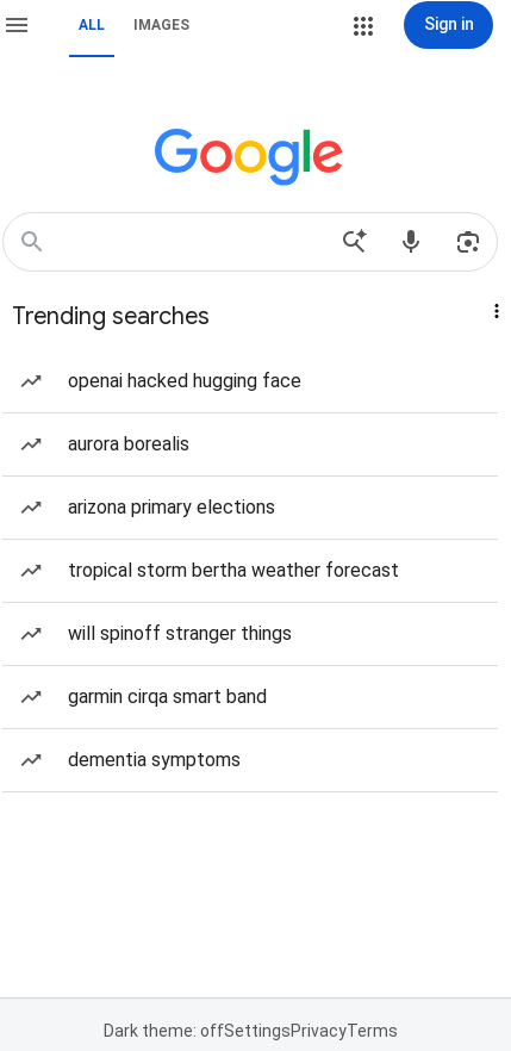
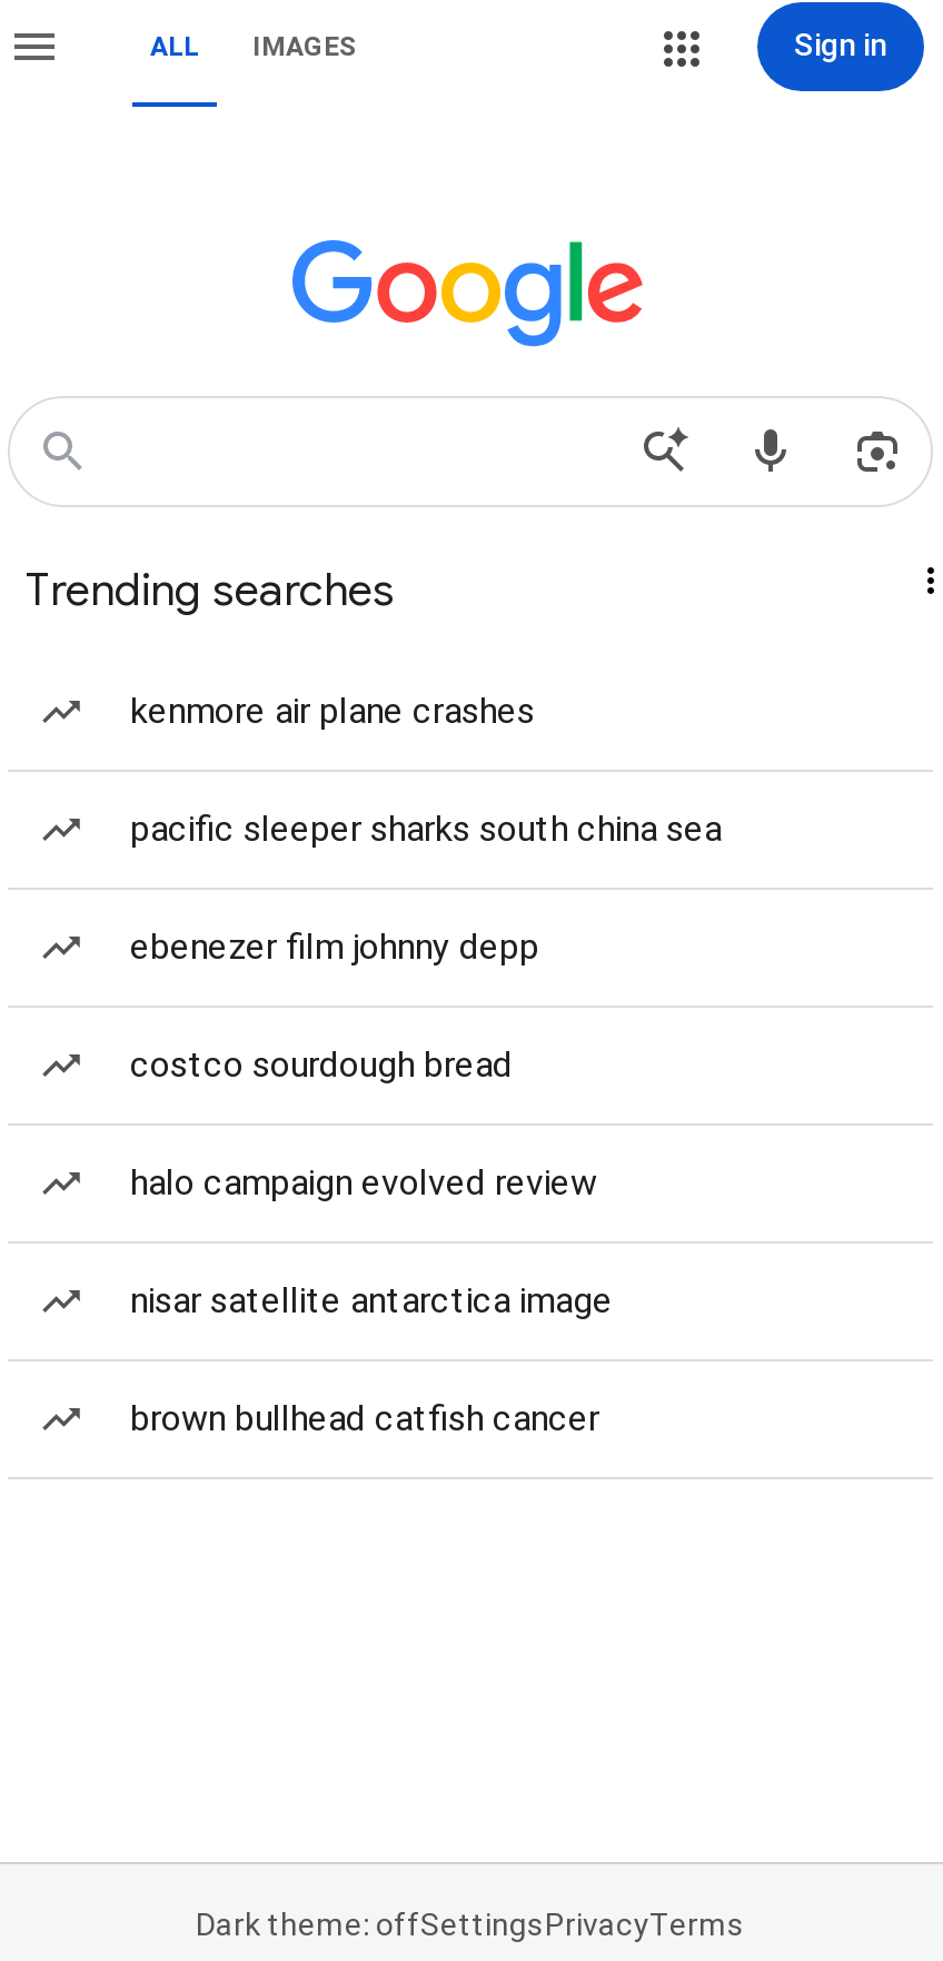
- openai hacked hugging face
+ kenmore air plane crashes

- aurora borealis
+ pacific sleeper sharks south china sea

- arizona primary elections
+ ebenezer film johnny depp

- tropical storm bertha weather forecast
+ costco sourdough bread

- will spinoff stranger things
+ halo campaign evolved review

- garmin cirqa smart band
+ nisar satellite antarctica image

- dementia symptoms
+ brown bullhead catfish cancer
